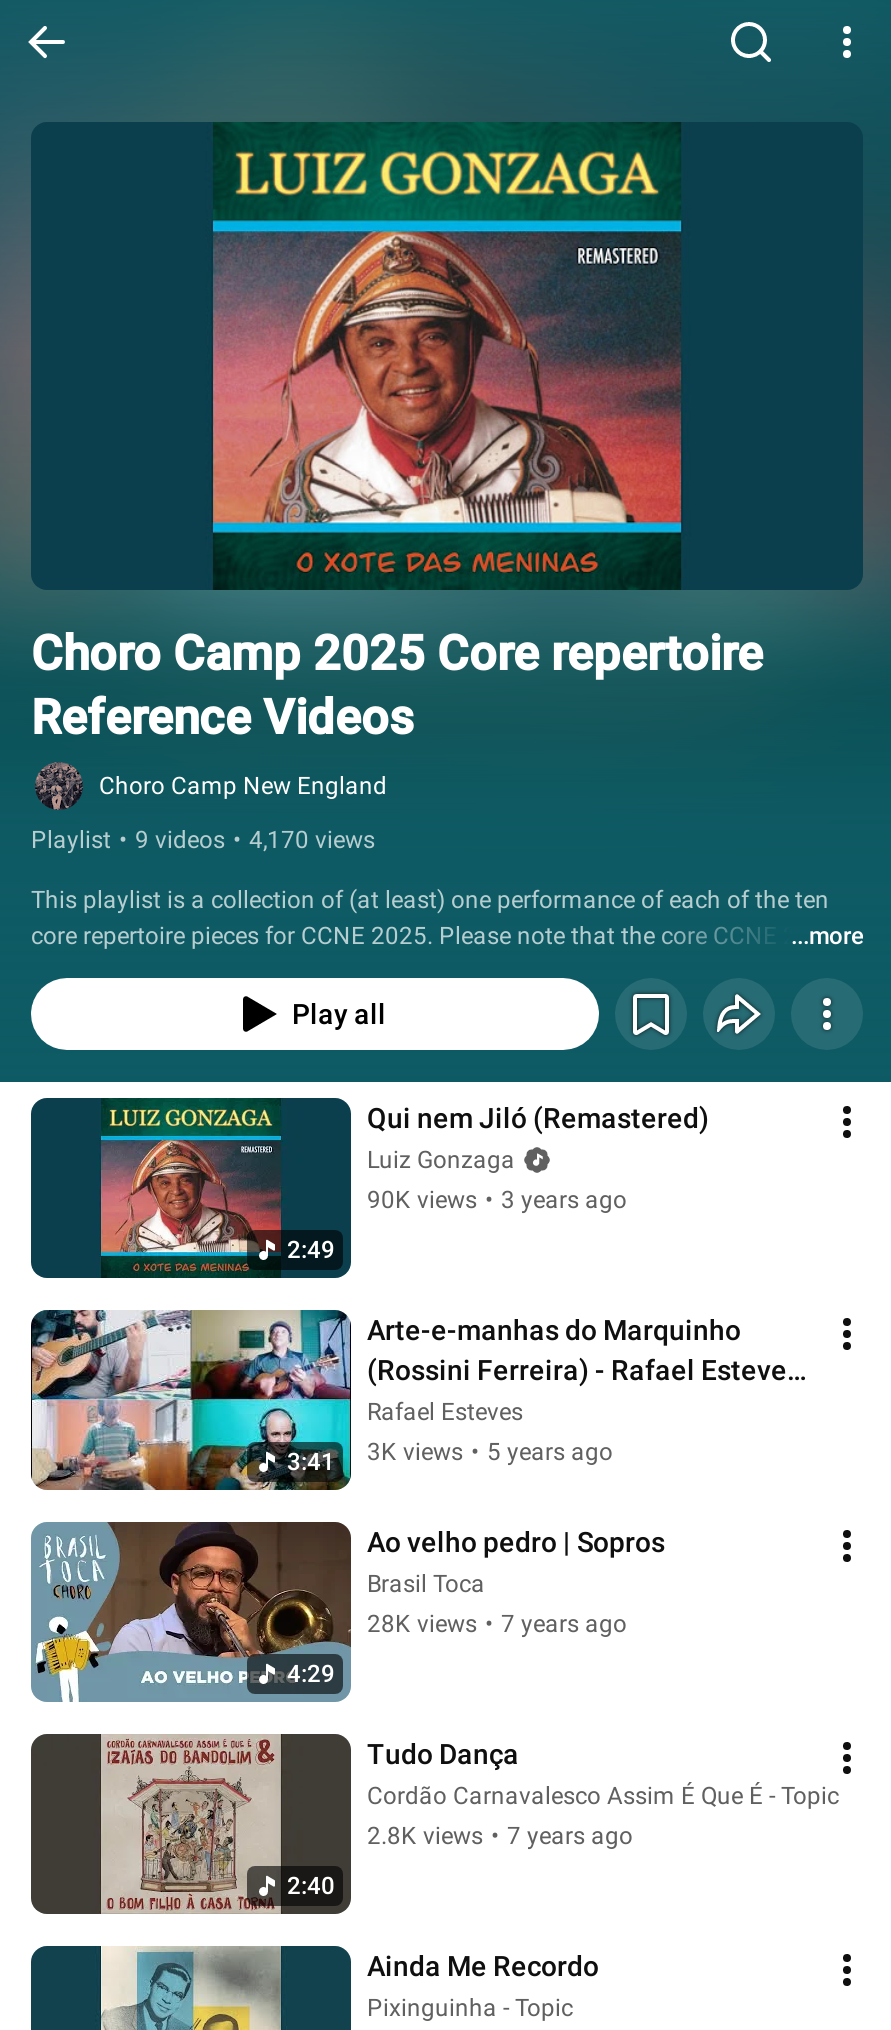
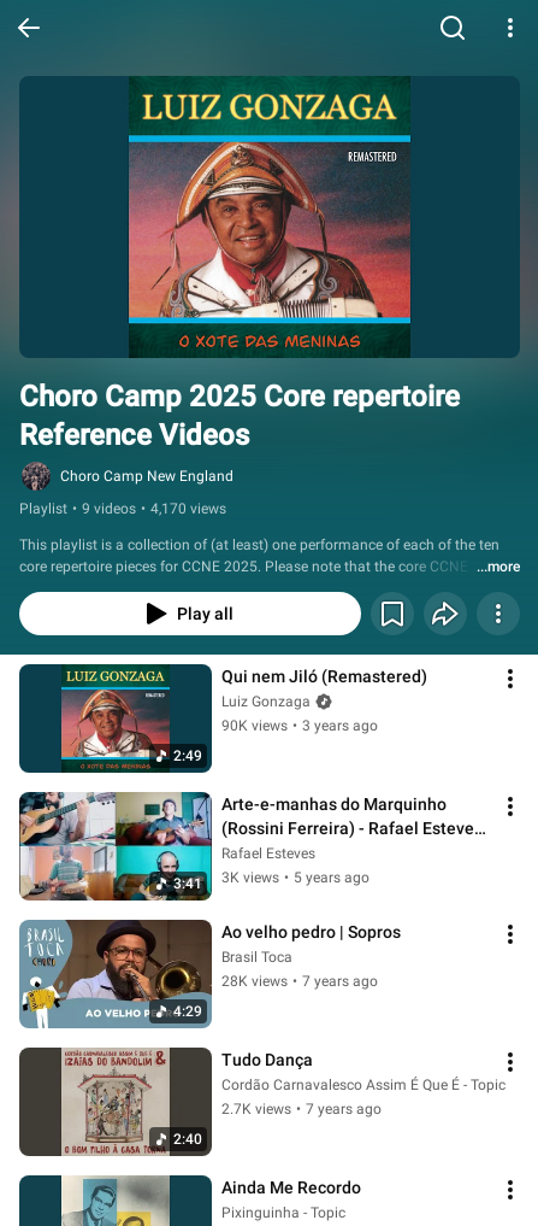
- 2.8K views • 7 years ago
+ 2.7K views • 7 years ago
